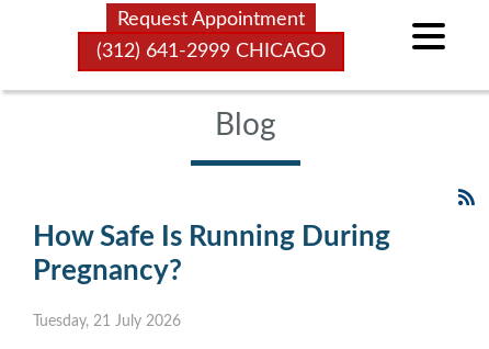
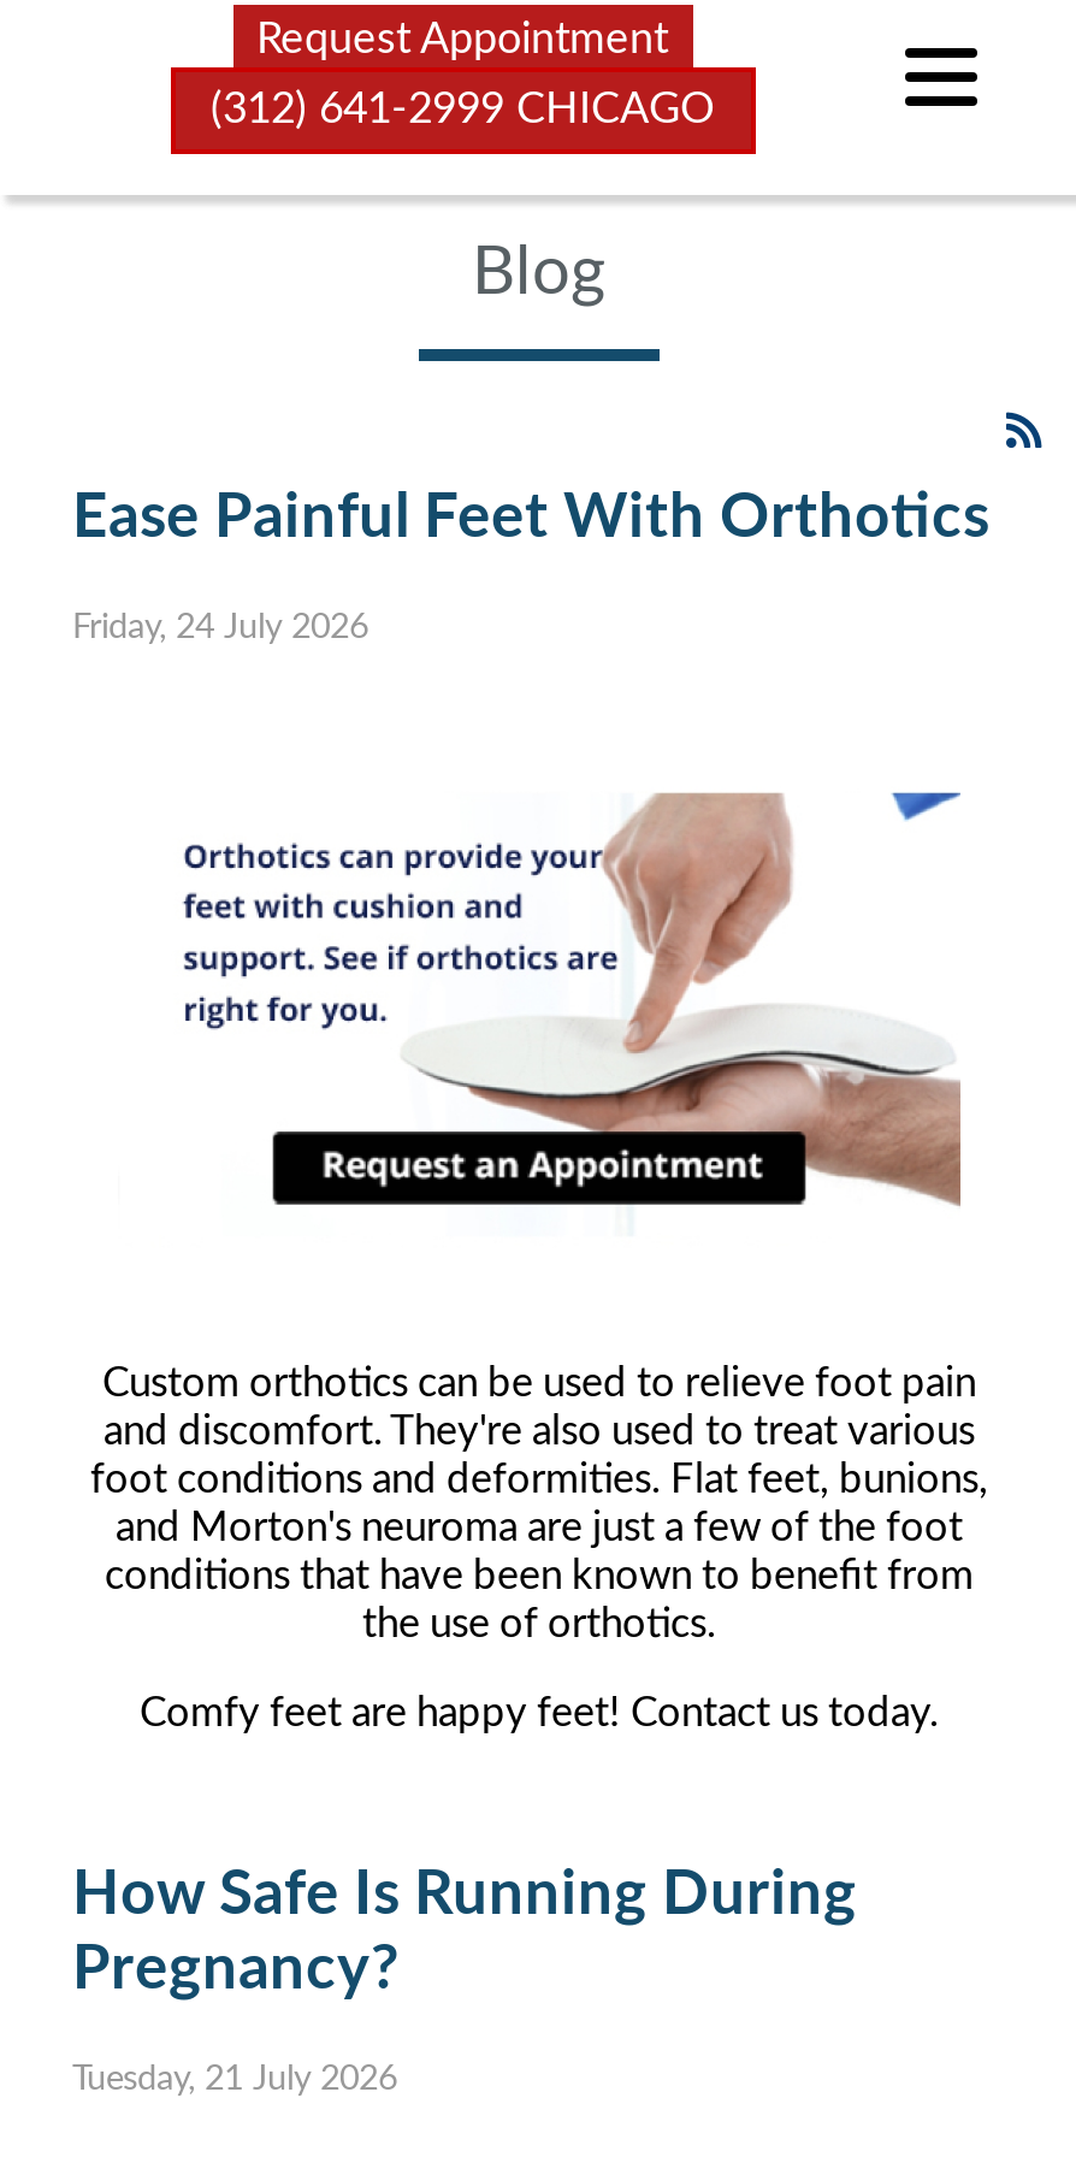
+ Ease Painful Feet With Orthotics
+ Friday, 24 July 2026

+ Custom orthotics can be used to relieve foot pain
+ and discomfort. They're also used to treat various
+ foot conditions and deformities. Flat feet, bunions,
+ and Morton's neuroma are just a few of the foot
+ conditions that have been known to benefit from
+ the use of orthotics.
+ Comfy feet are happy feet! Contact us today.

+ [image]
